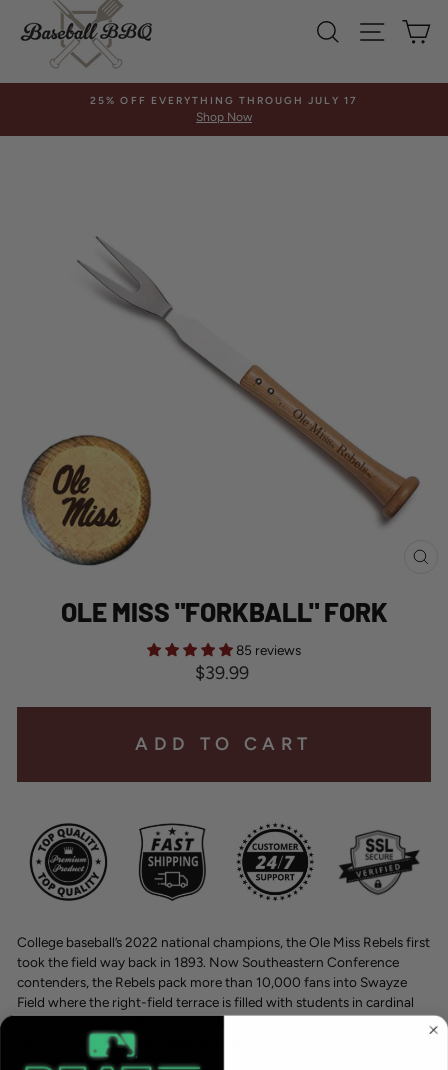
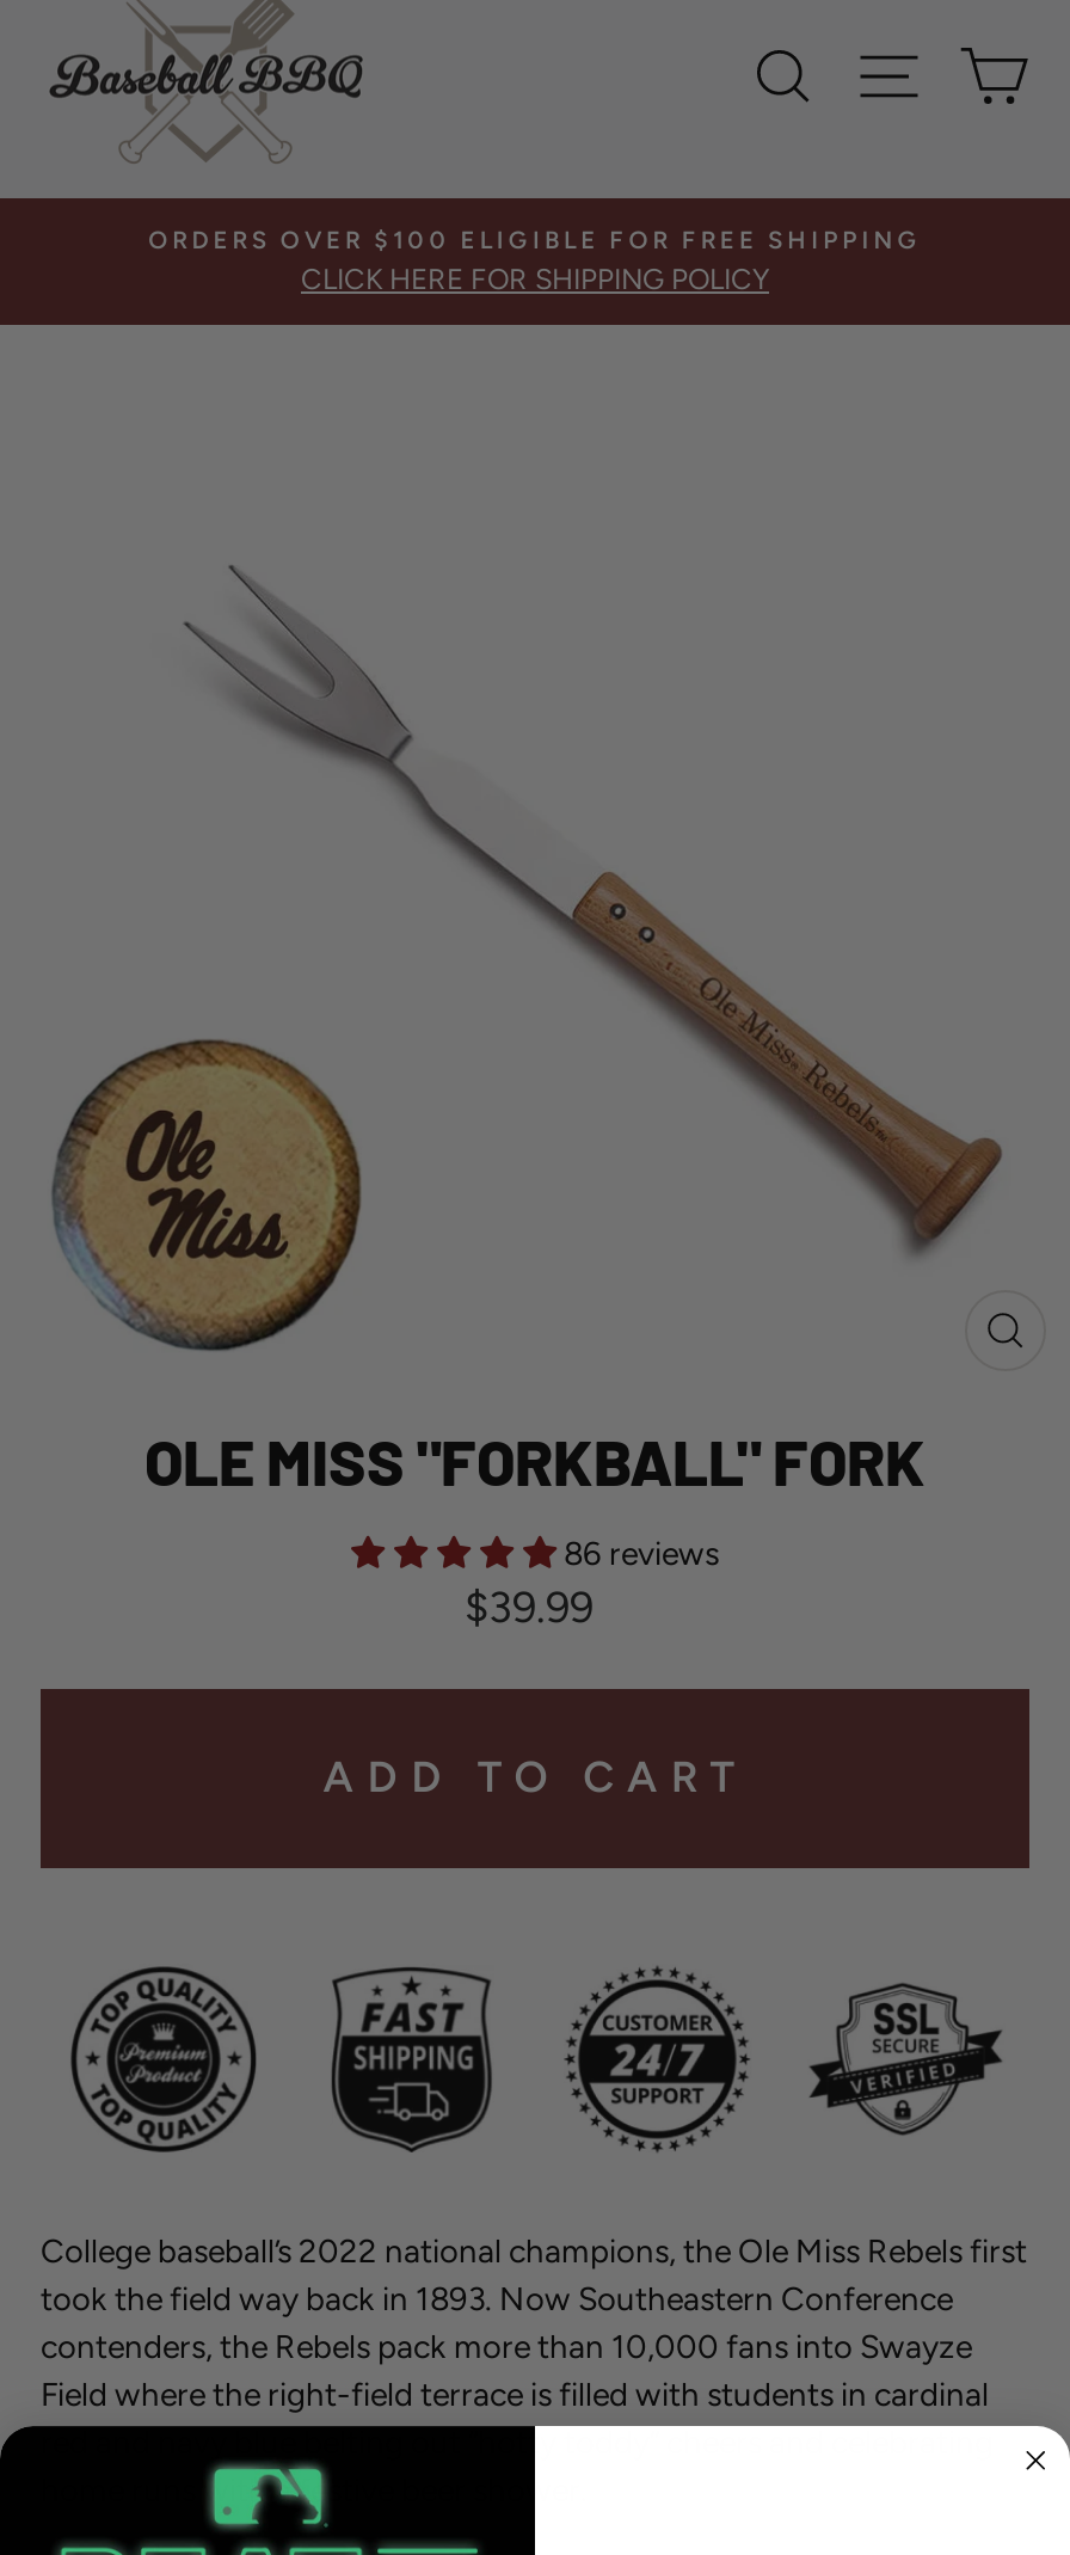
- 25% OFF EVERYTHING THROUGH JULY 17
- Shop Now
+ ORDERS OVER $100 ELIGIBLE FOR FREE SHIPPING
+ CLICK HERE FOR SHIPPING POLICY

- 85 reviews
+ 86 reviews
